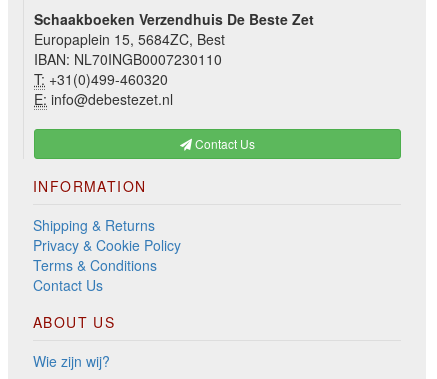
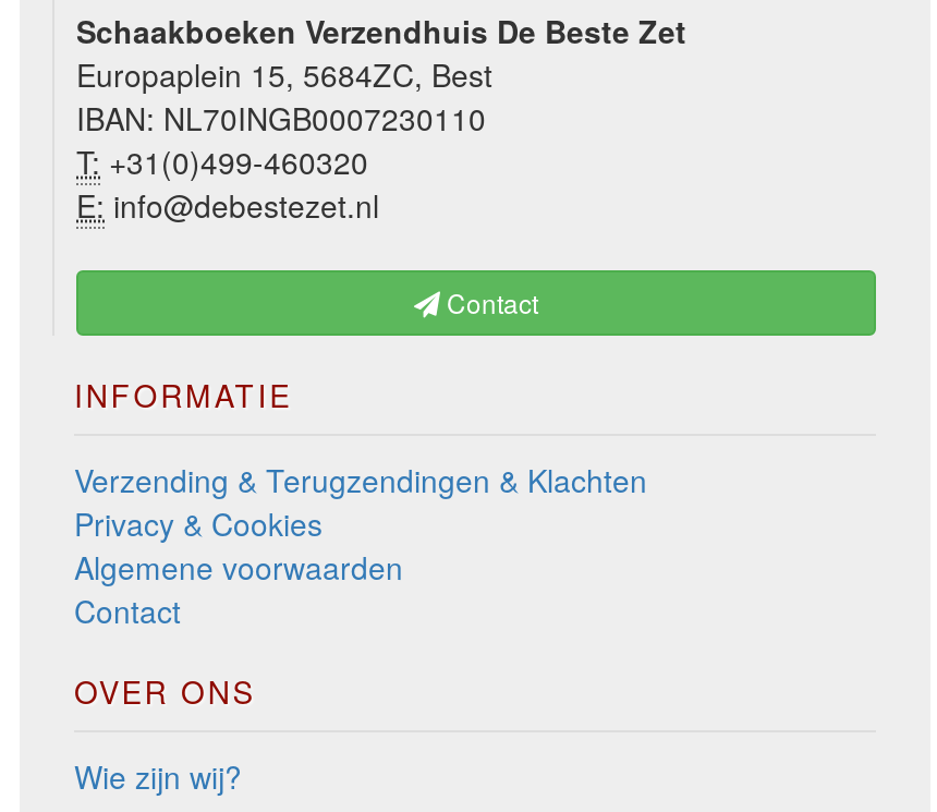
- Contact Us
+ Contact

- INFORMATION
+ INFORMATIE

- Shipping & Returns
- Privacy & Cookie Policy
- Terms & Conditions
- Contact Us
+ Verzending & Terugzendingen & Klachten
+ Privacy & Cookies
+ Algemene voorwaarden
+ Contact

- ABOUT US
+ OVER ONS
